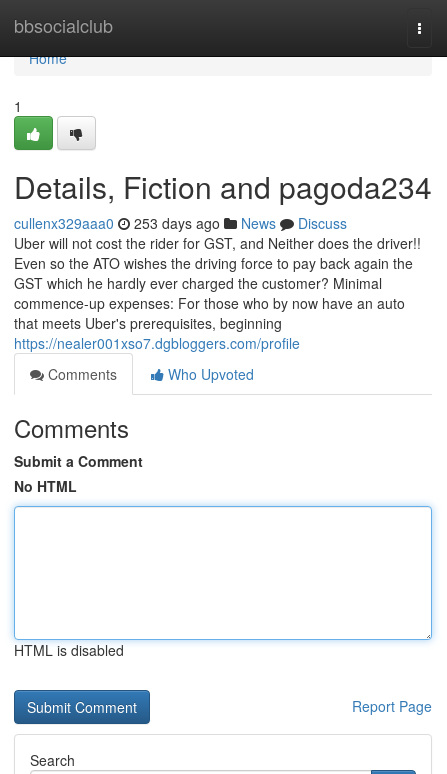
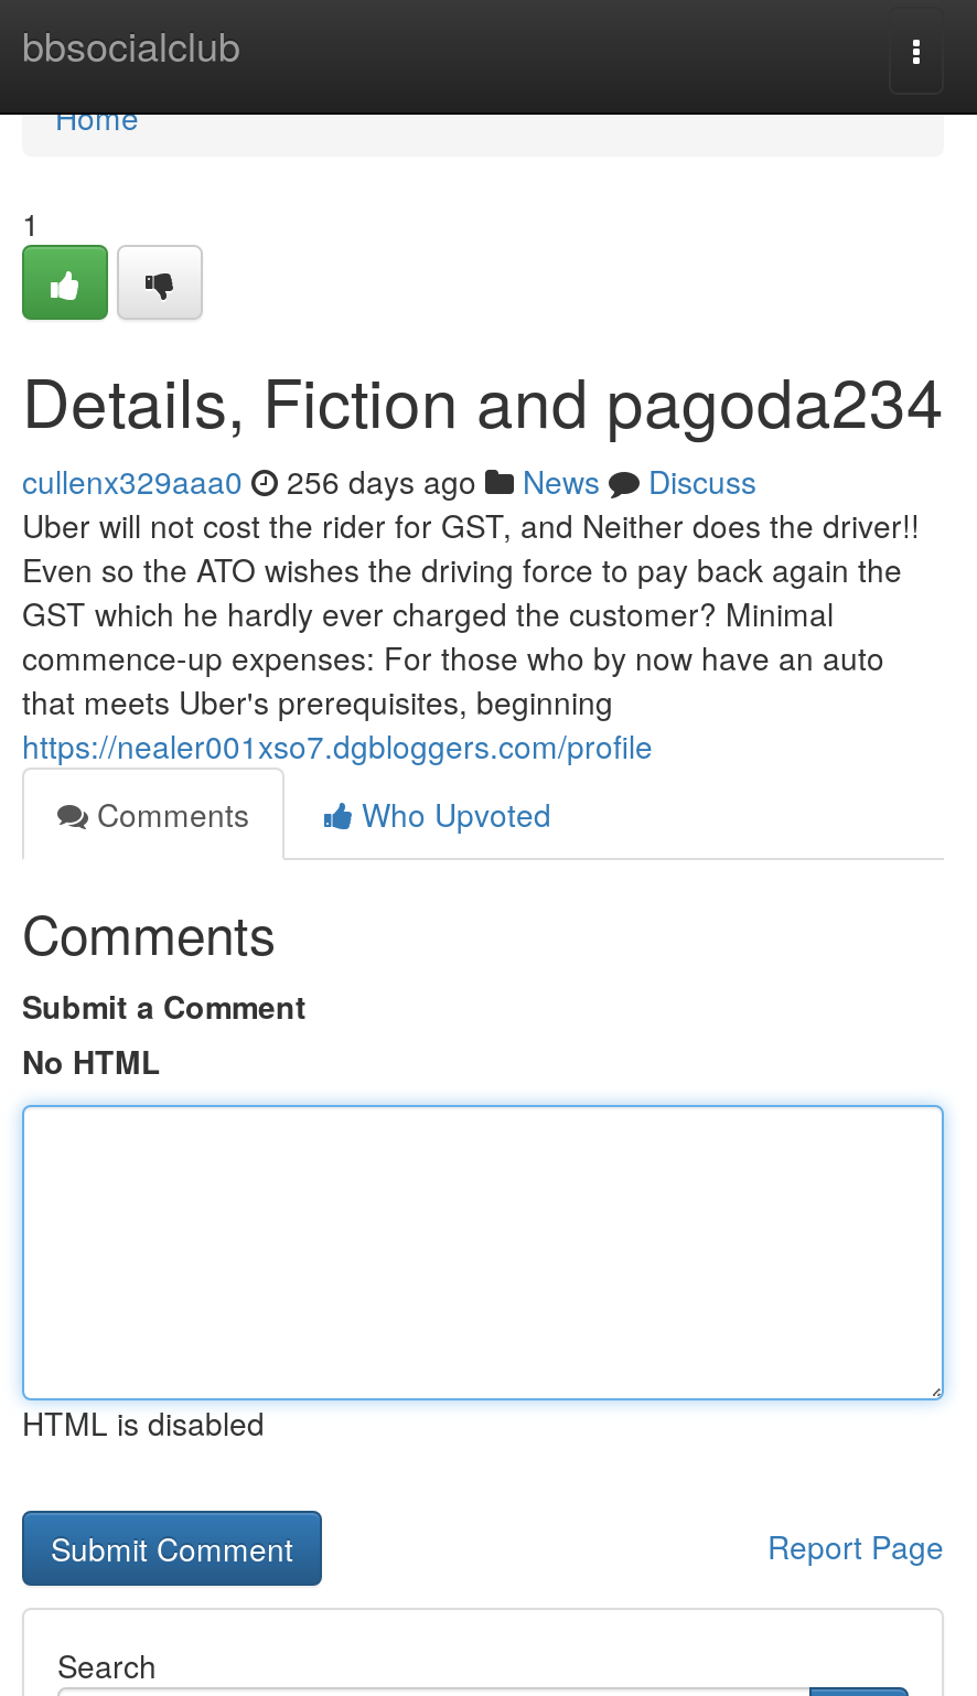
- cullenx329aaa0 253 days ago News Discuss
+ cullenx329aaa0 256 days ago News Discuss
